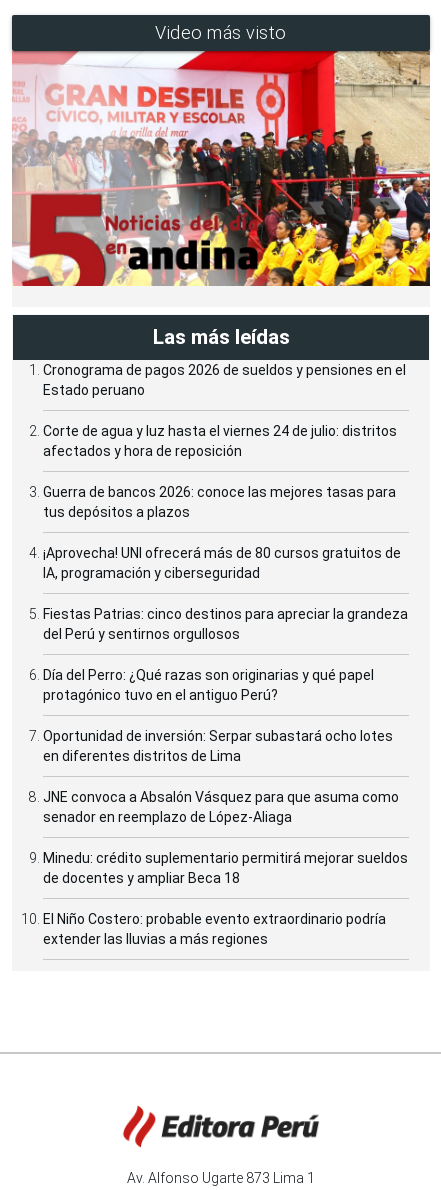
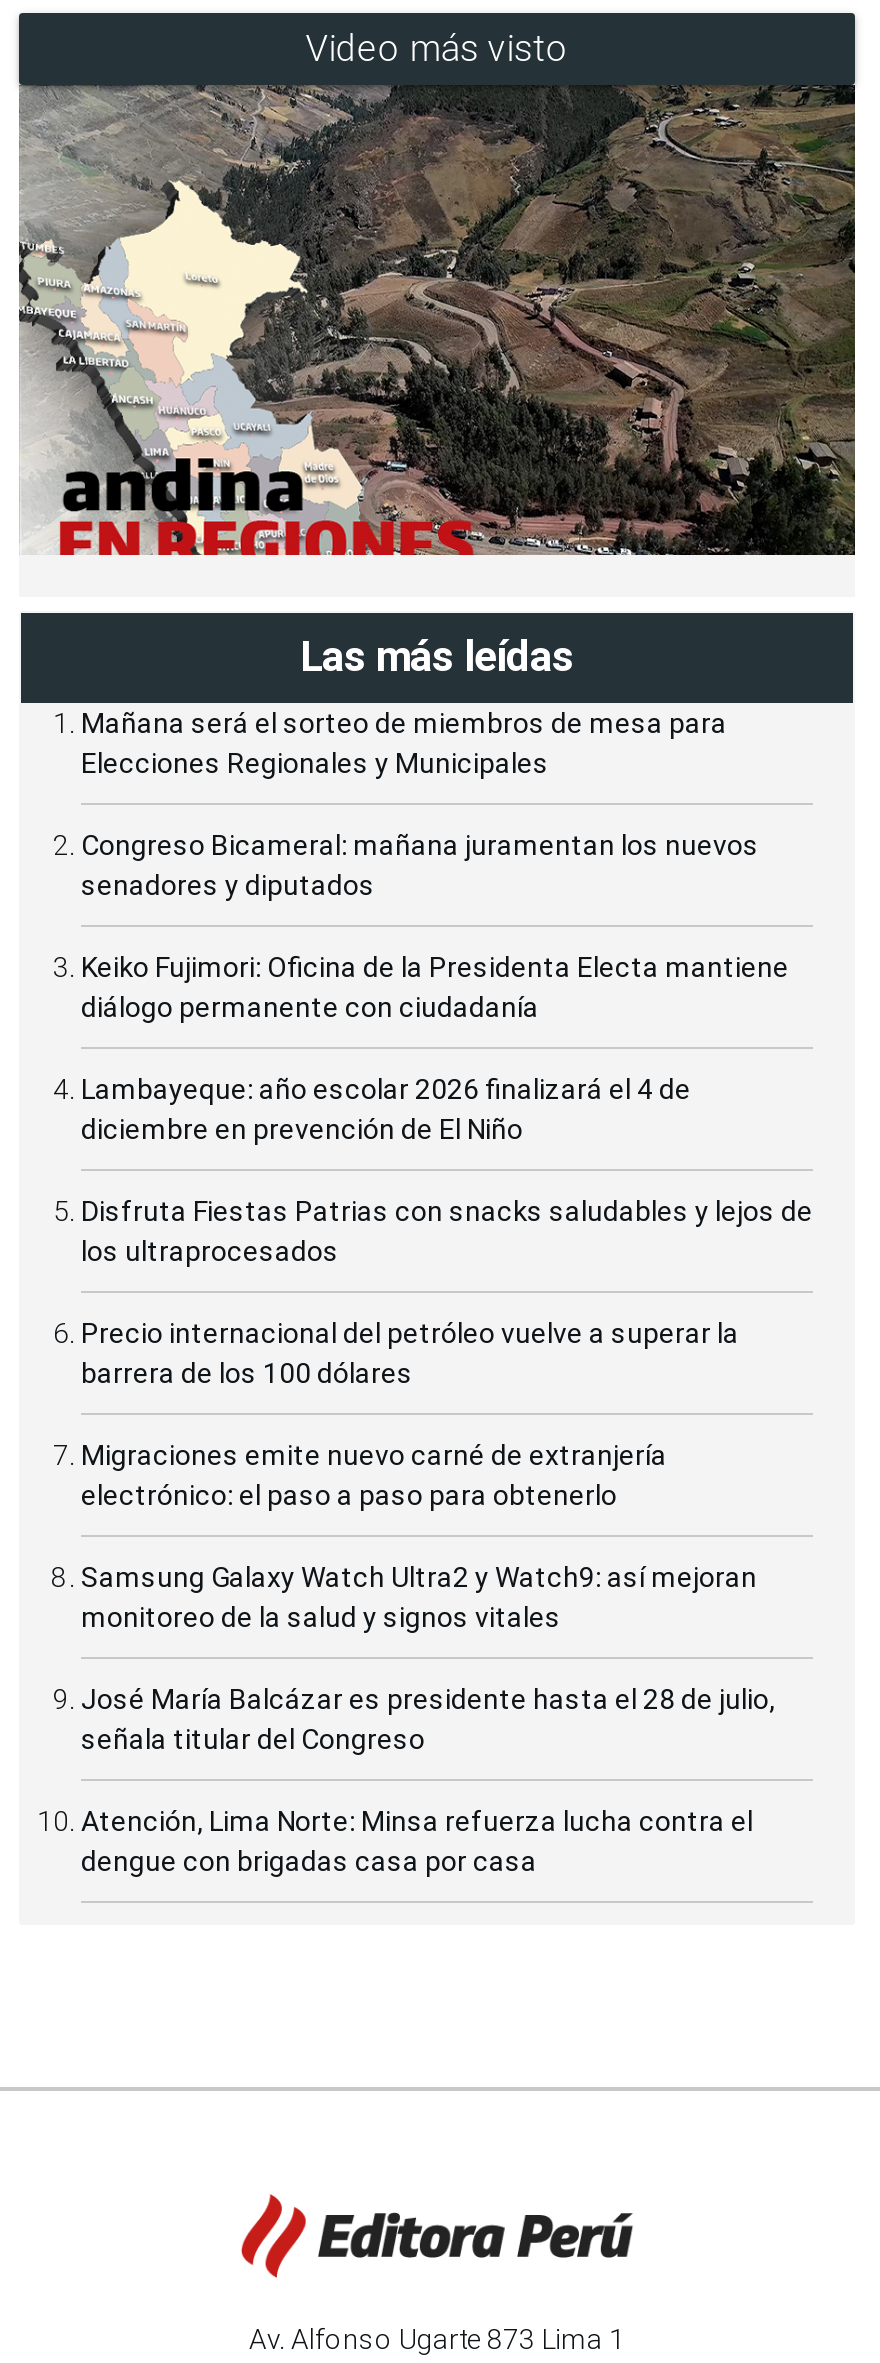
- [image]
+ [image]

- Cronograma de pagos 2026 de sueldos y pensiones en el
- Estado peruano
+ Mañana será el sorteo de miembros de mesa para
+ Elecciones Regionales y Municipales

- Corte de agua y luz hasta el viernes 24 de julio: distritos
- afectados y hora de reposición
+ Congreso Bicameral: mañana juramentan los nuevos
+ senadores y diputados

- Guerra de bancos 2026: conoce las mejores tasas para
- tus depósitos a plazos
+ Keiko Fujimori: Oficina de la Presidenta Electa mantiene
+ diálogo permanente con ciudadanía

- ¡Aprovecha! UNI ofrecerá más de 80 cursos gratuitos de
- IA, programación y ciberseguridad
+ Lambayeque: año escolar 2026 finalizará el 4 de
+ diciembre en prevención de El Niño

- Fiestas Patrias: cinco destinos para apreciar la grandeza
- del Perú y sentirnos orgullosos
+ Disfruta Fiestas Patrias con snacks saludables y lejos de
+ los ultraprocesados

- Día del Perro: ¿Qué razas son originarias y qué papel
- protagónico tuvo en el antiguo Perú?
+ Precio internacional del petróleo vuelve a superar la
+ barrera de los 100 dólares

- Oportunidad de inversión: Serpar subastará ocho lotes
- en diferentes distritos de Lima
+ Migraciones emite nuevo carné de extranjería
+ electrónico: el paso a paso para obtenerlo

- JNE convoca a Absalón Vásquez para que asuma como
- senador en reemplazo de López-Aliaga
+ Samsung Galaxy Watch Ultra2 y Watch9: así mejoran
+ monitoreo de la salud y signos vitales

- Minedu: crédito suplementario permitirá mejorar sueldos
- de docentes y ampliar Beca 18
+ José María Balcázar es presidente hasta el 28 de julio,
+ señala titular del Congreso

- El Niño Costero: probable evento extraordinario podría
- extender las lluvias a más regiones
+ Atención, Lima Norte: Minsa refuerza lucha contra el
+ dengue con brigadas casa por casa
